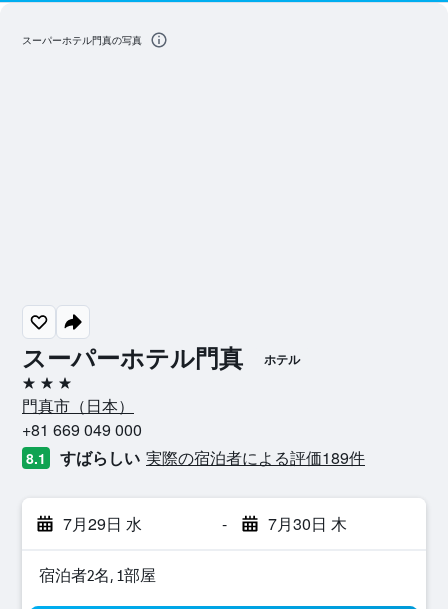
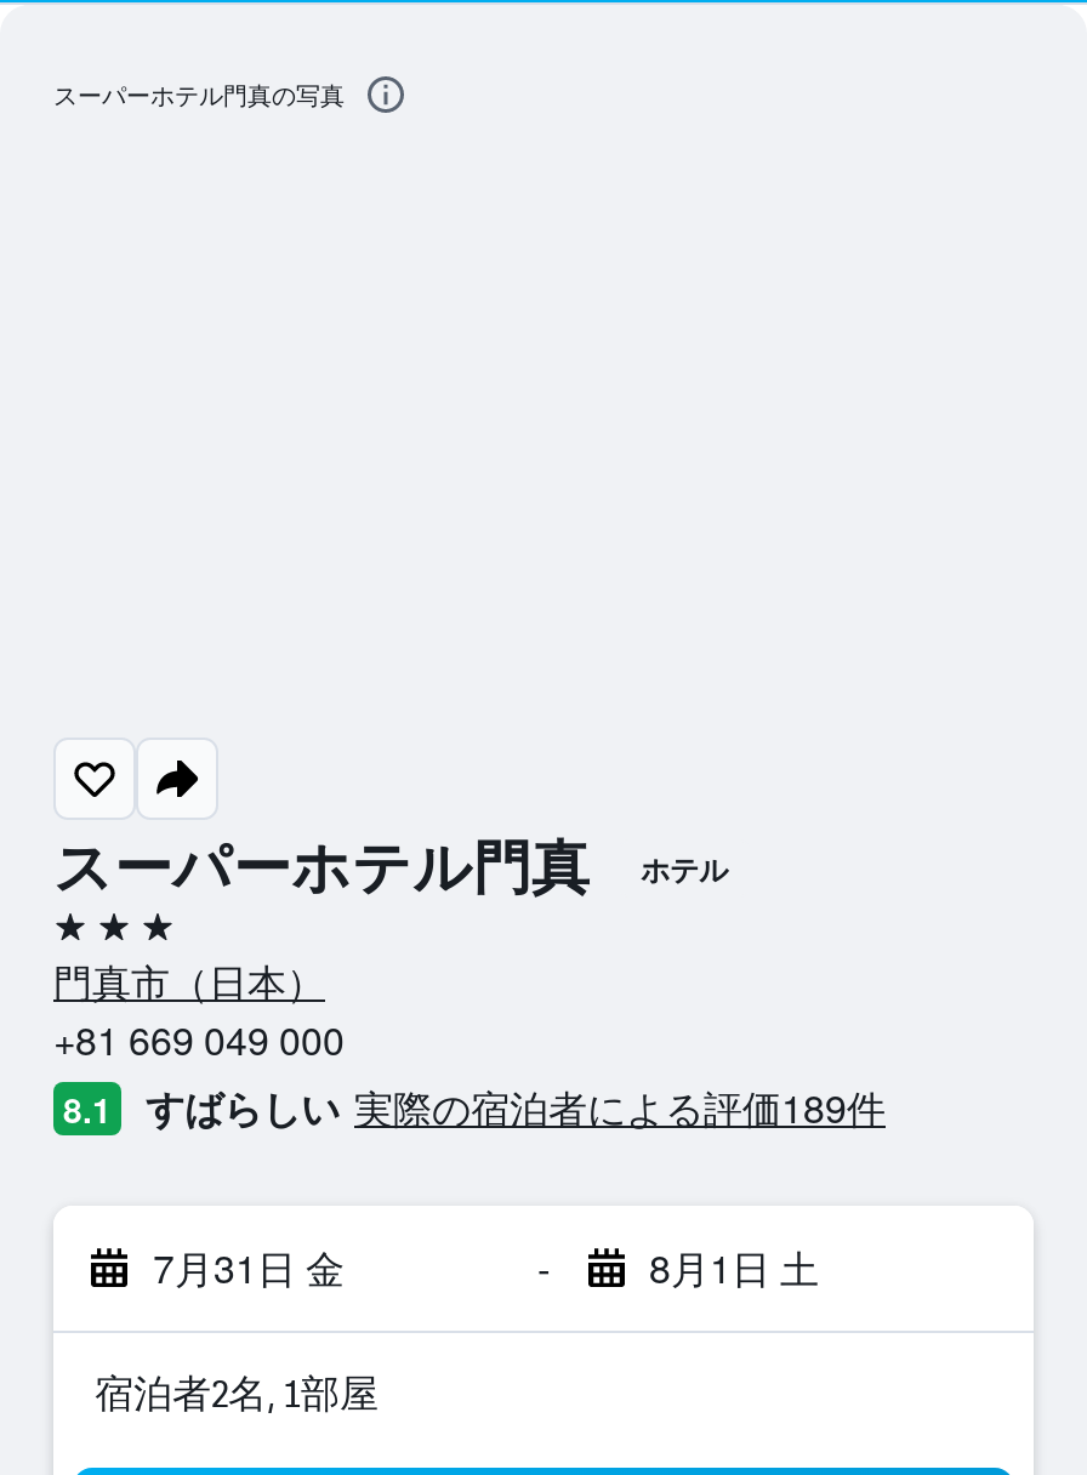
- 7月29日 水
+ 7月31日 金

- 7月30日 木
+ 8月1日 土
